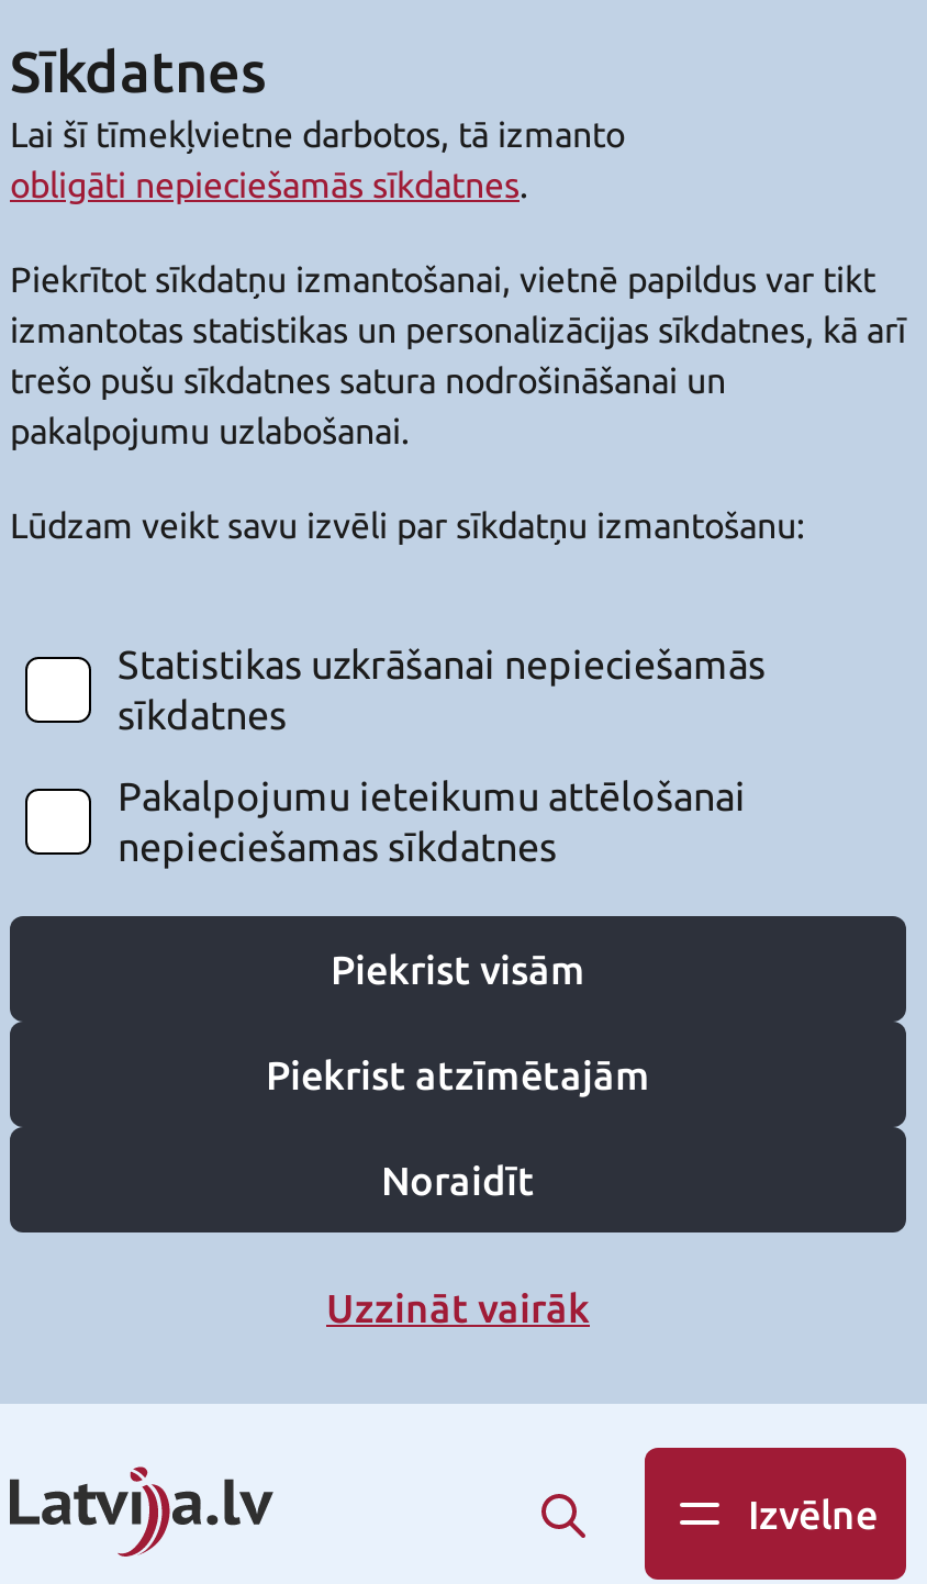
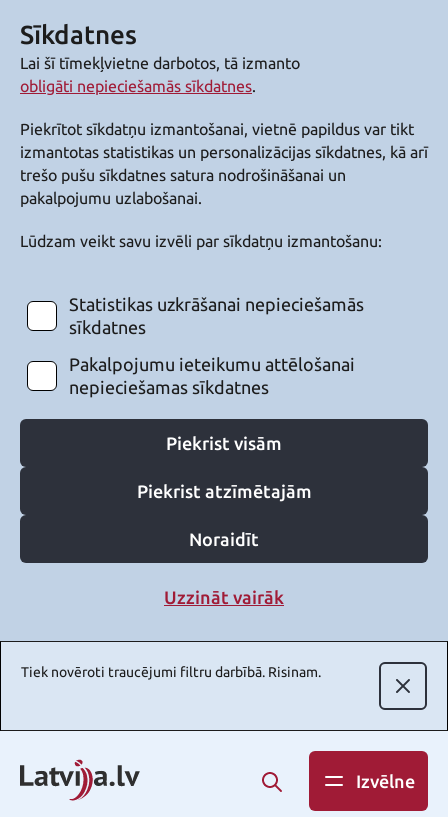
+ [image]
+ Tiek novēroti traucējumi filtru darbībā. Risinam.
